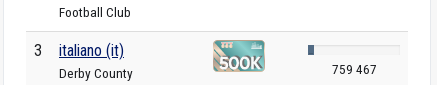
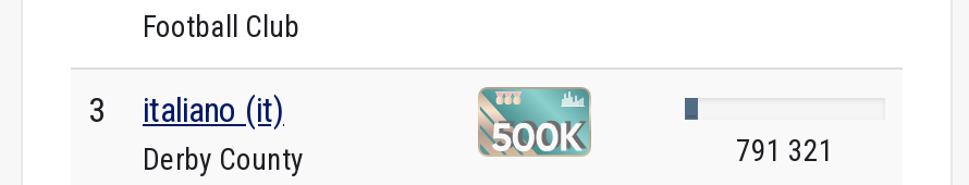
- 759 467
+ 791 321
